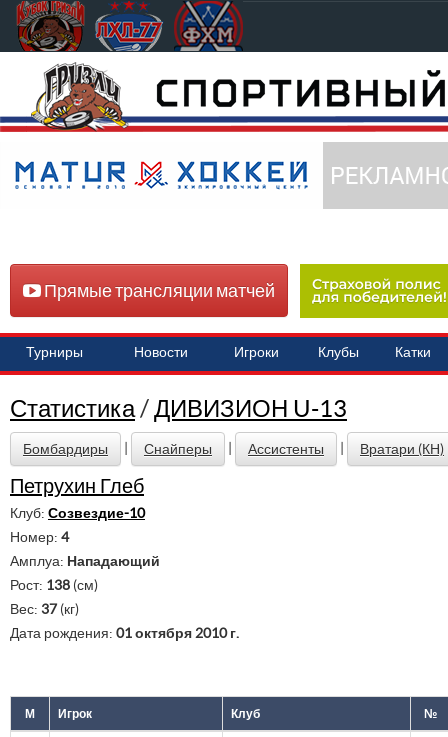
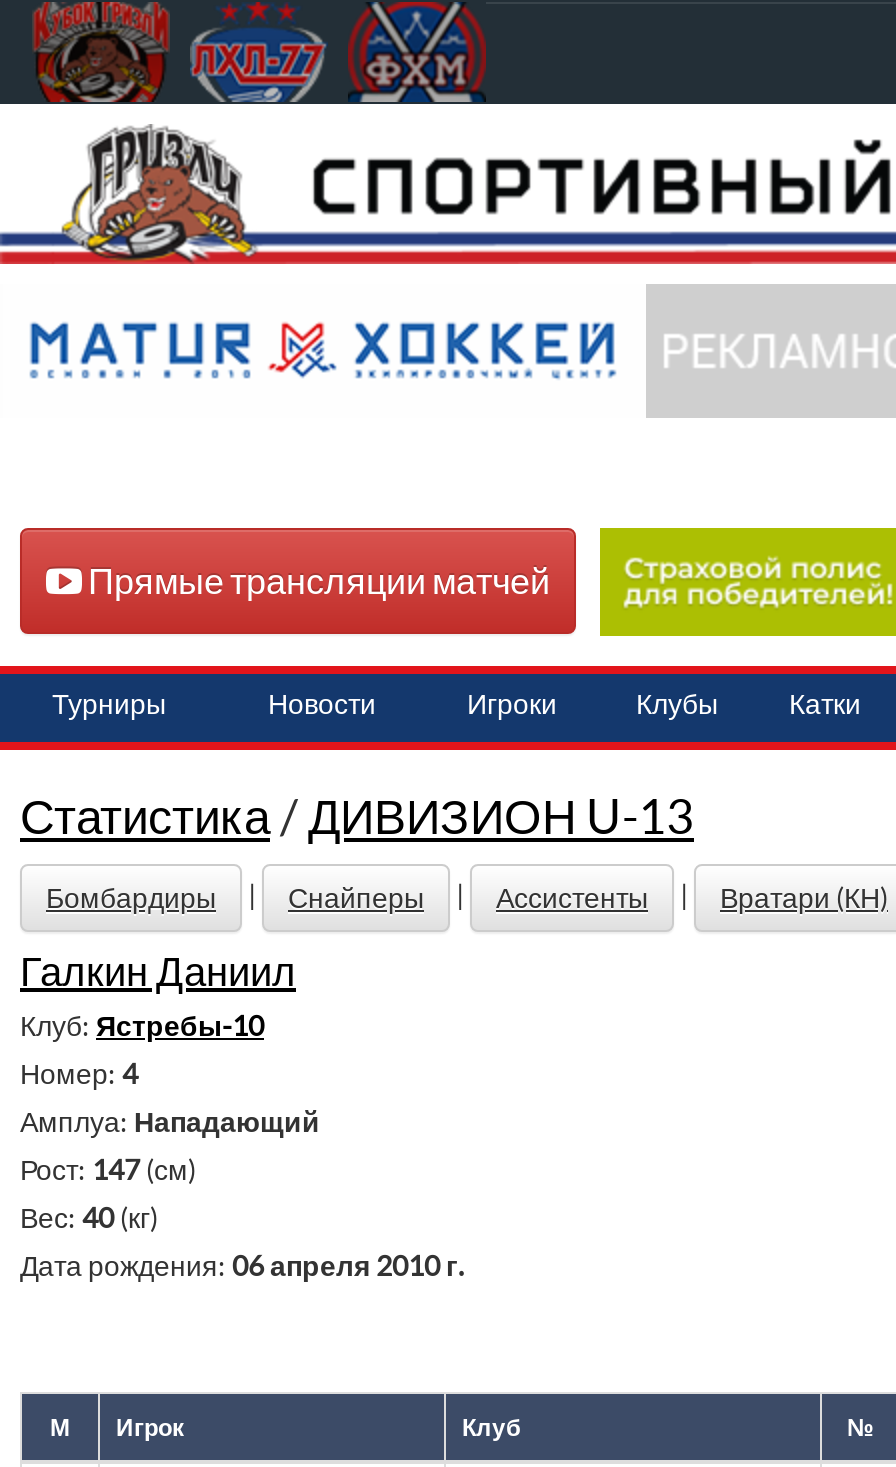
- Петрухин Глеб
- Клуб: Созвездие-10
+ Галкин Даниил
+ Клуб: Ястребы-10

- Рост: 138 (см)
+ Рост: 147 (см)

- Вес: 37 (кг)
+ Вес: 40 (кг)

- Дата рождения: 01 октября 2010 г.
+ Дата рождения: 06 апреля 2010 г.
